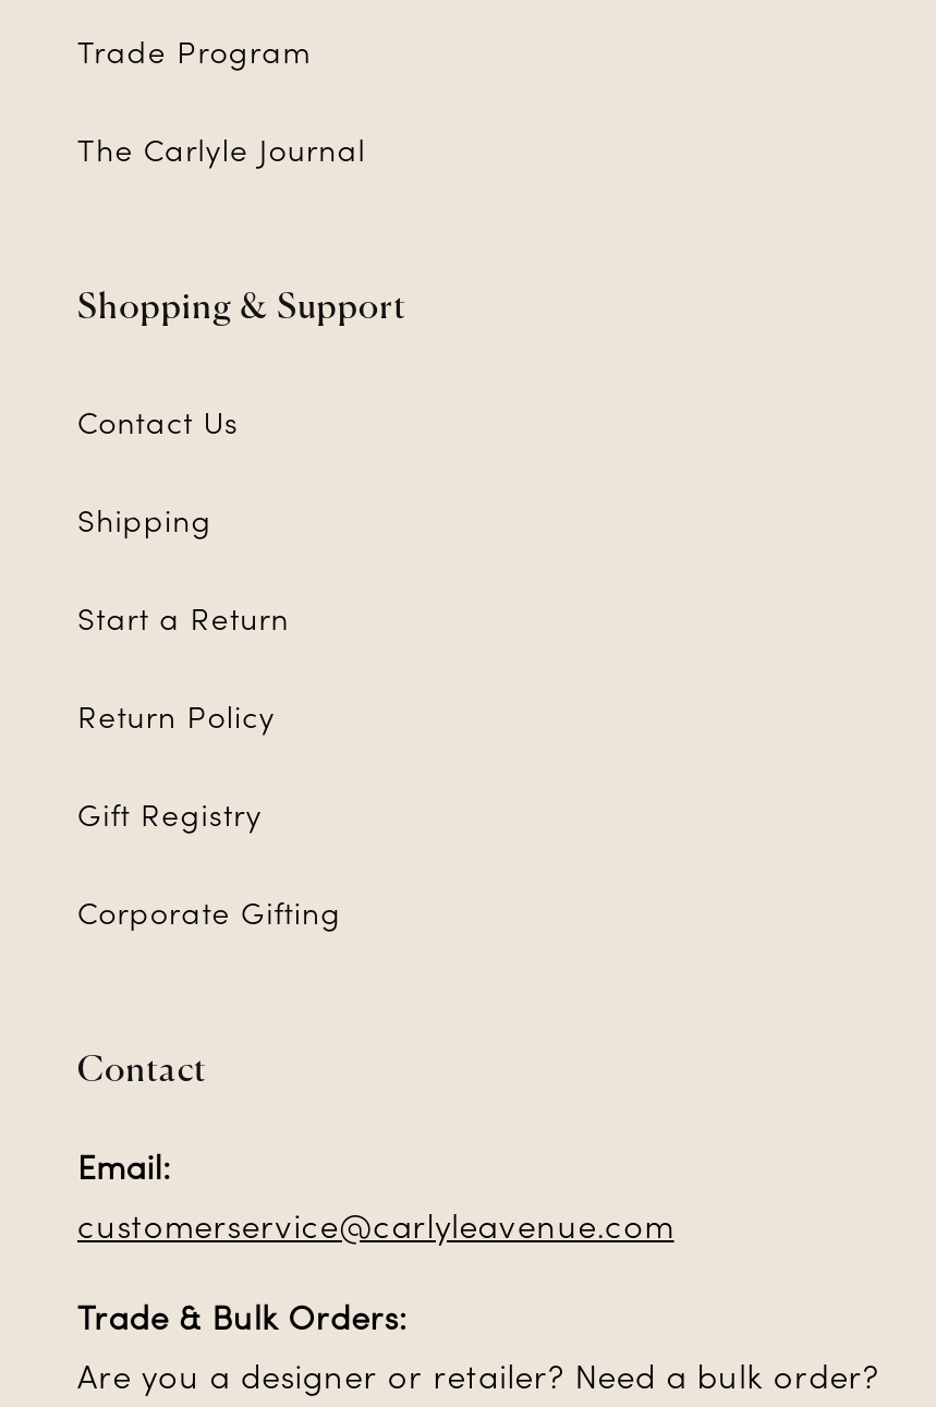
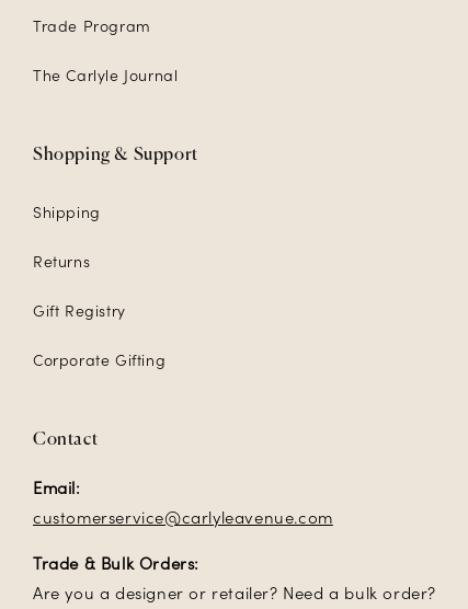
- Contact Us

- Start a Return
- Return Policy
+ Returns
